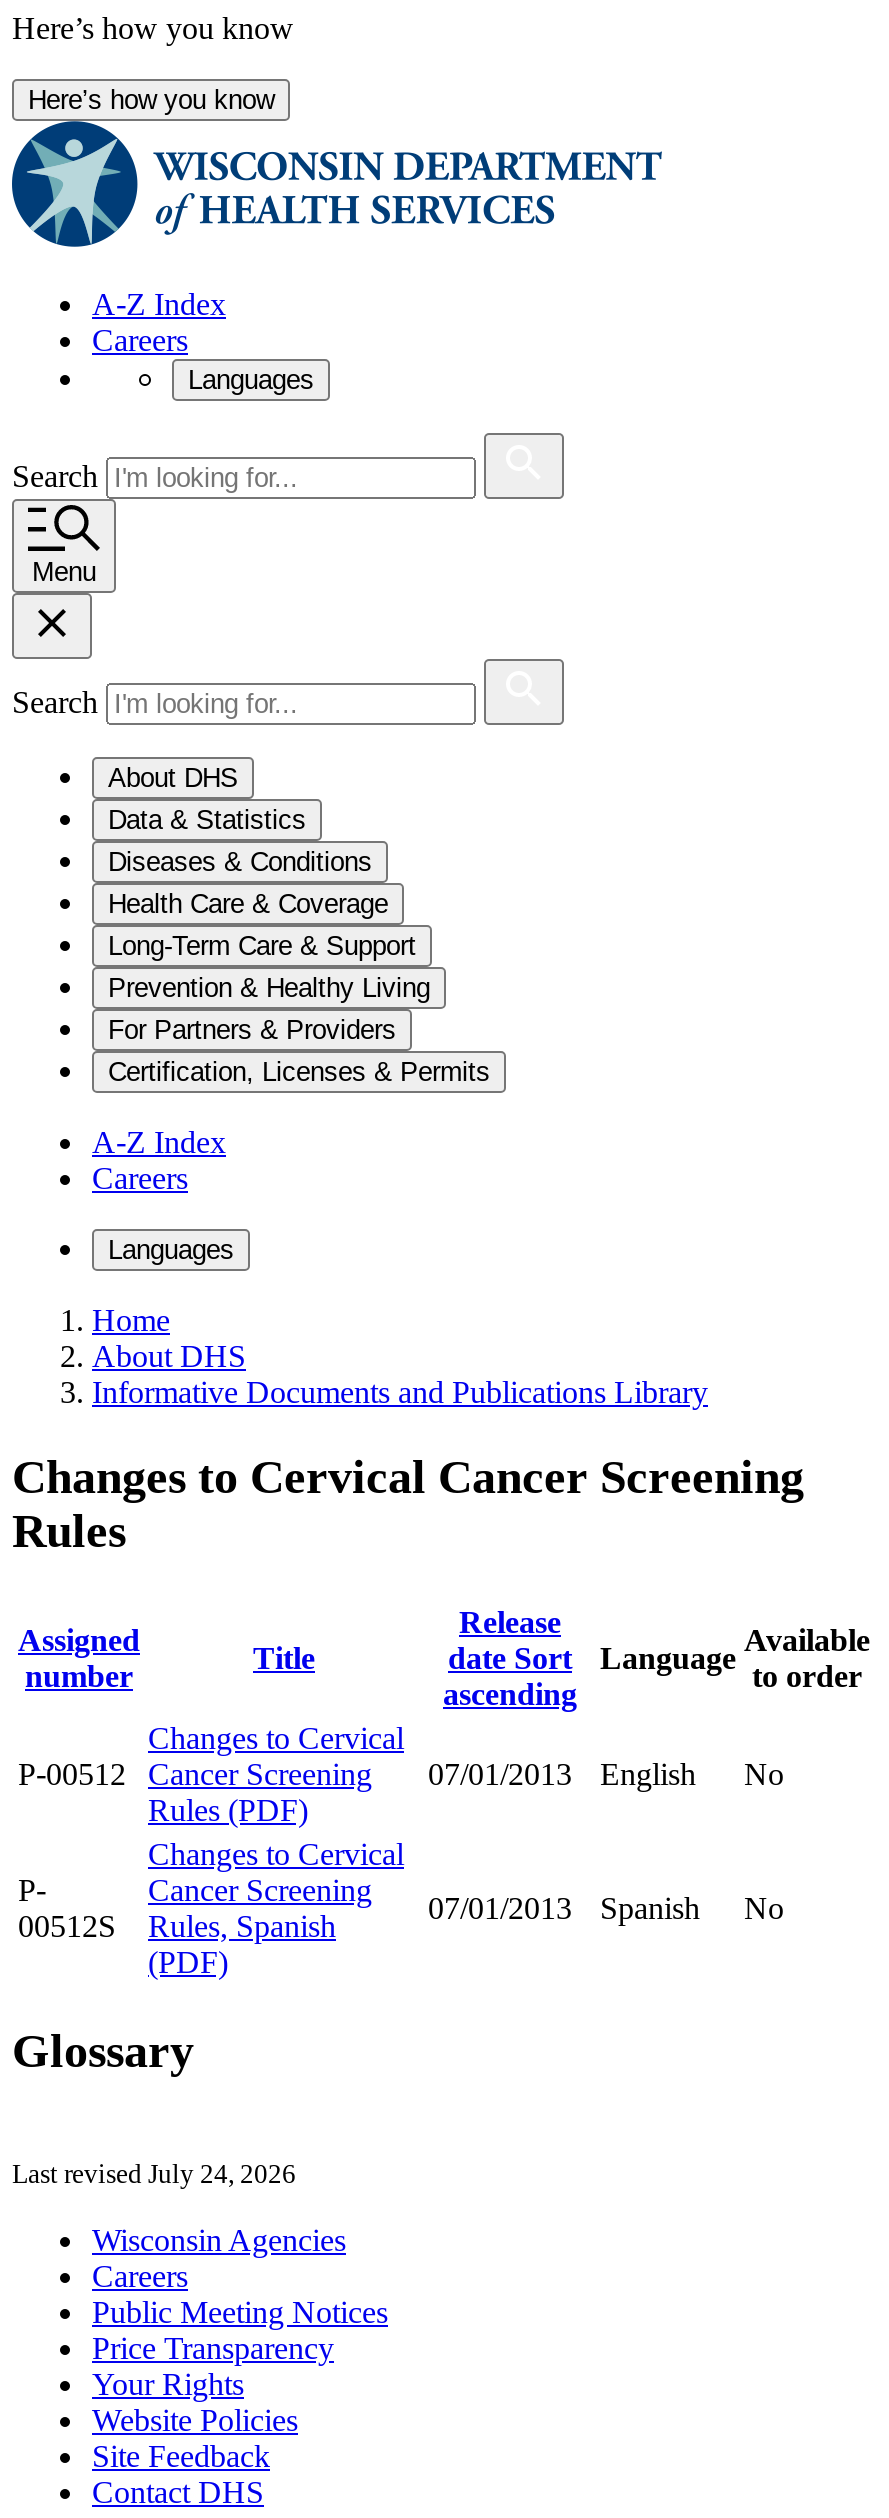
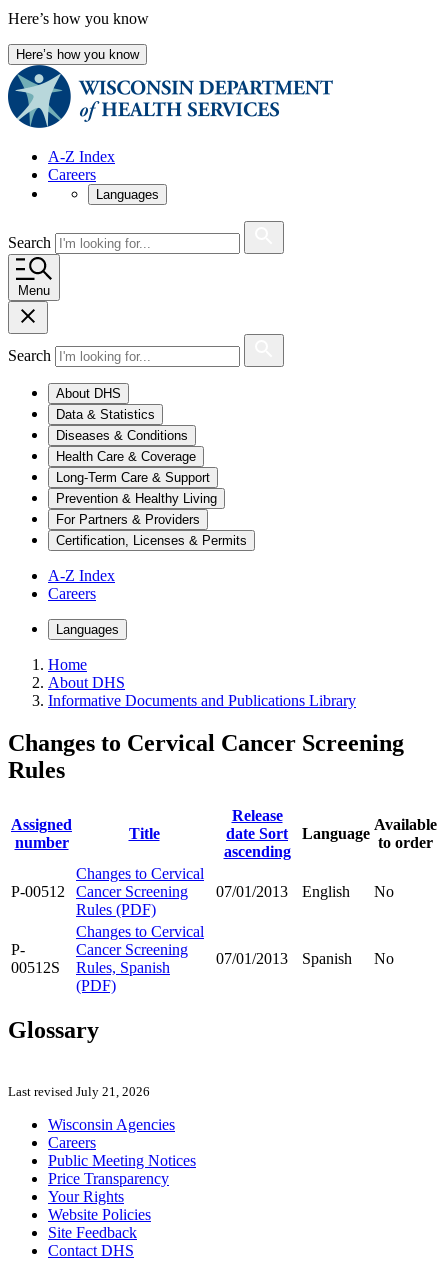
- Last revised July 24, 2026
+ Last revised July 21, 2026
